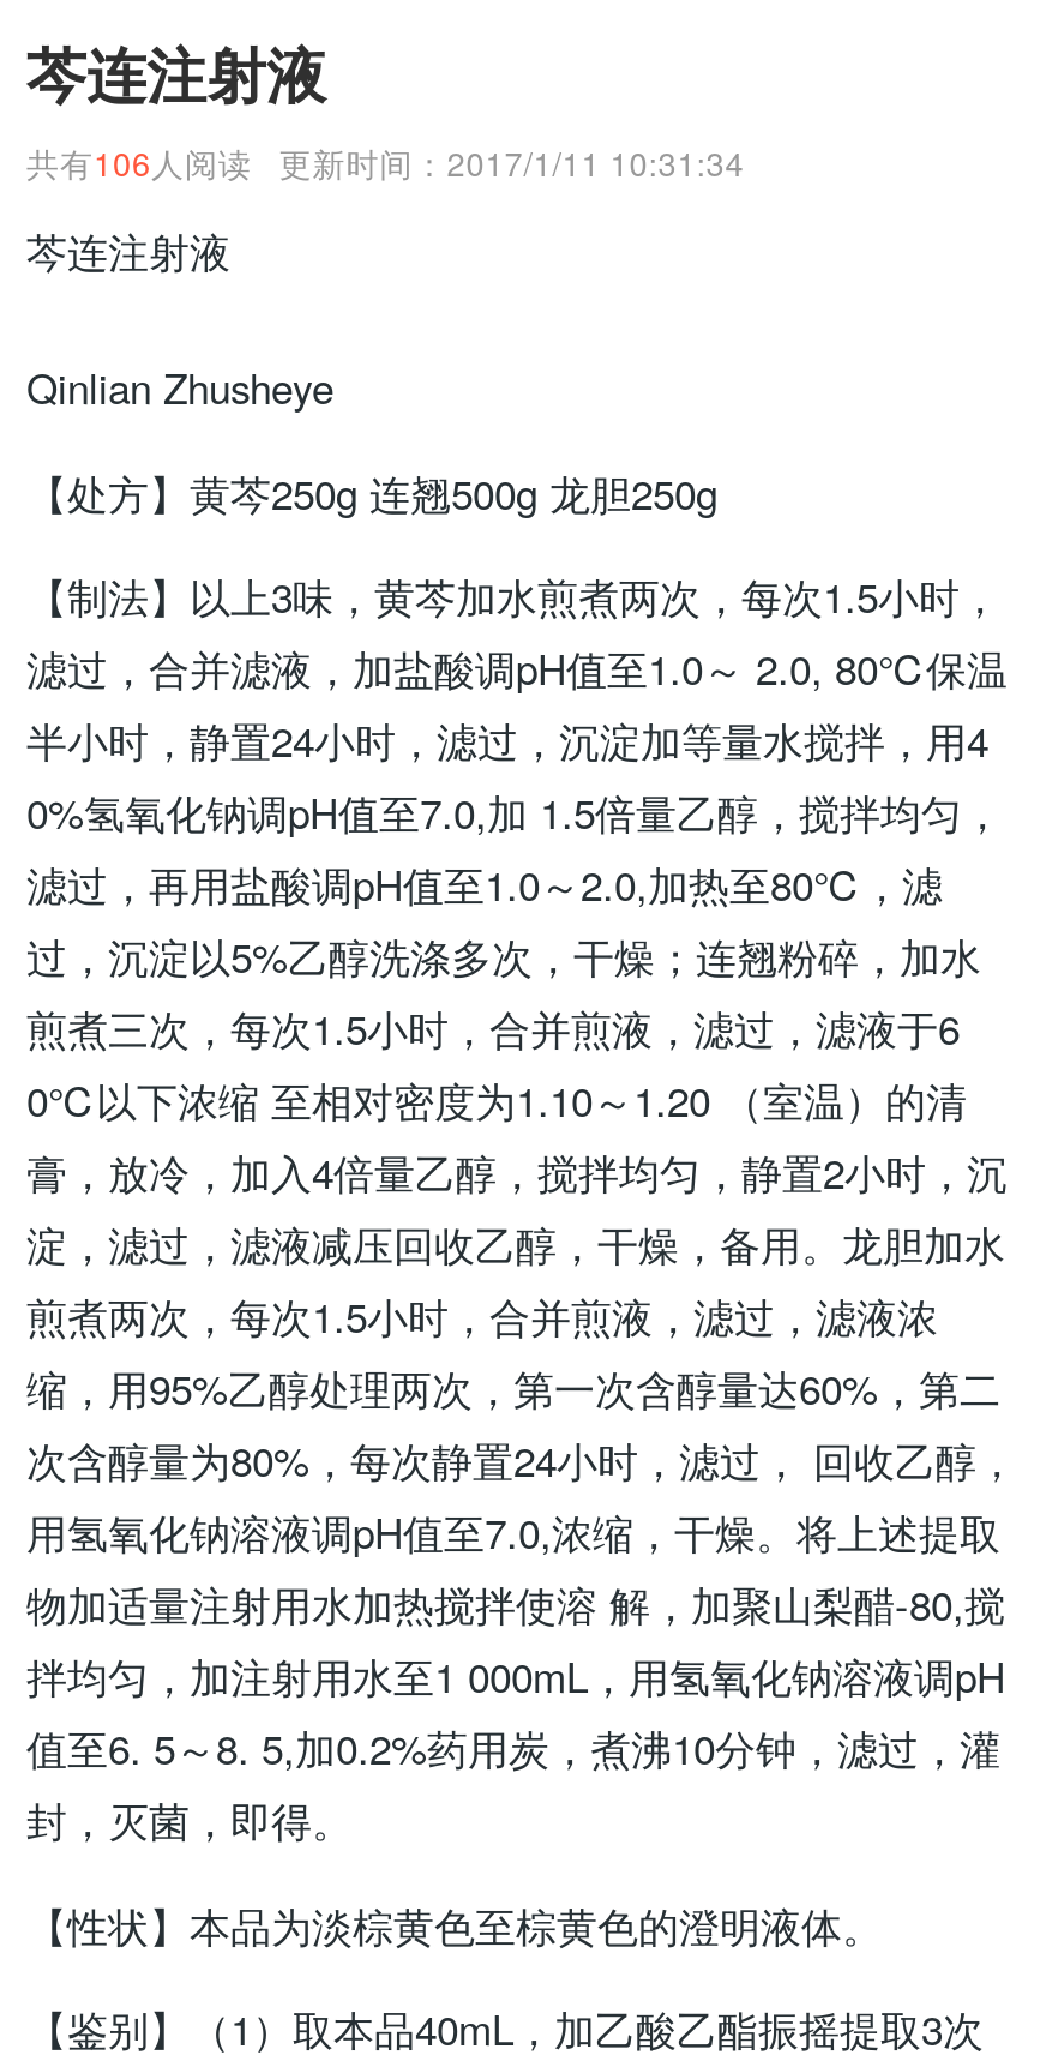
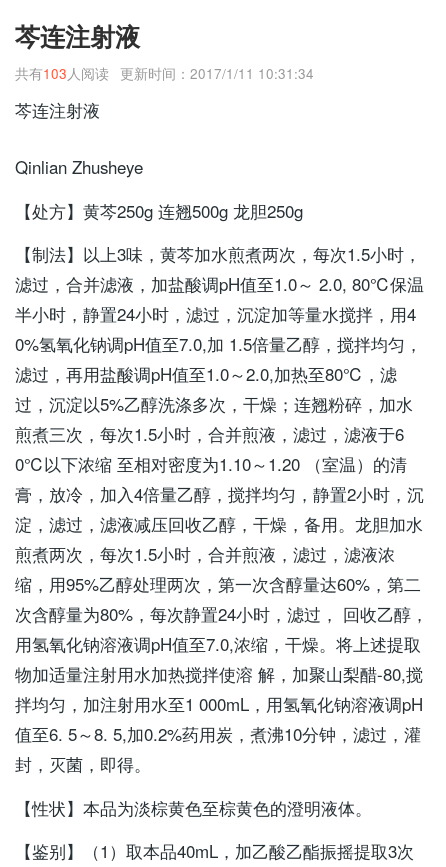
- 共有106人阅读 更新时间：2017/1/11 10:31:34
+ 共有103人阅读 更新时间：2017/1/11 10:31:34
